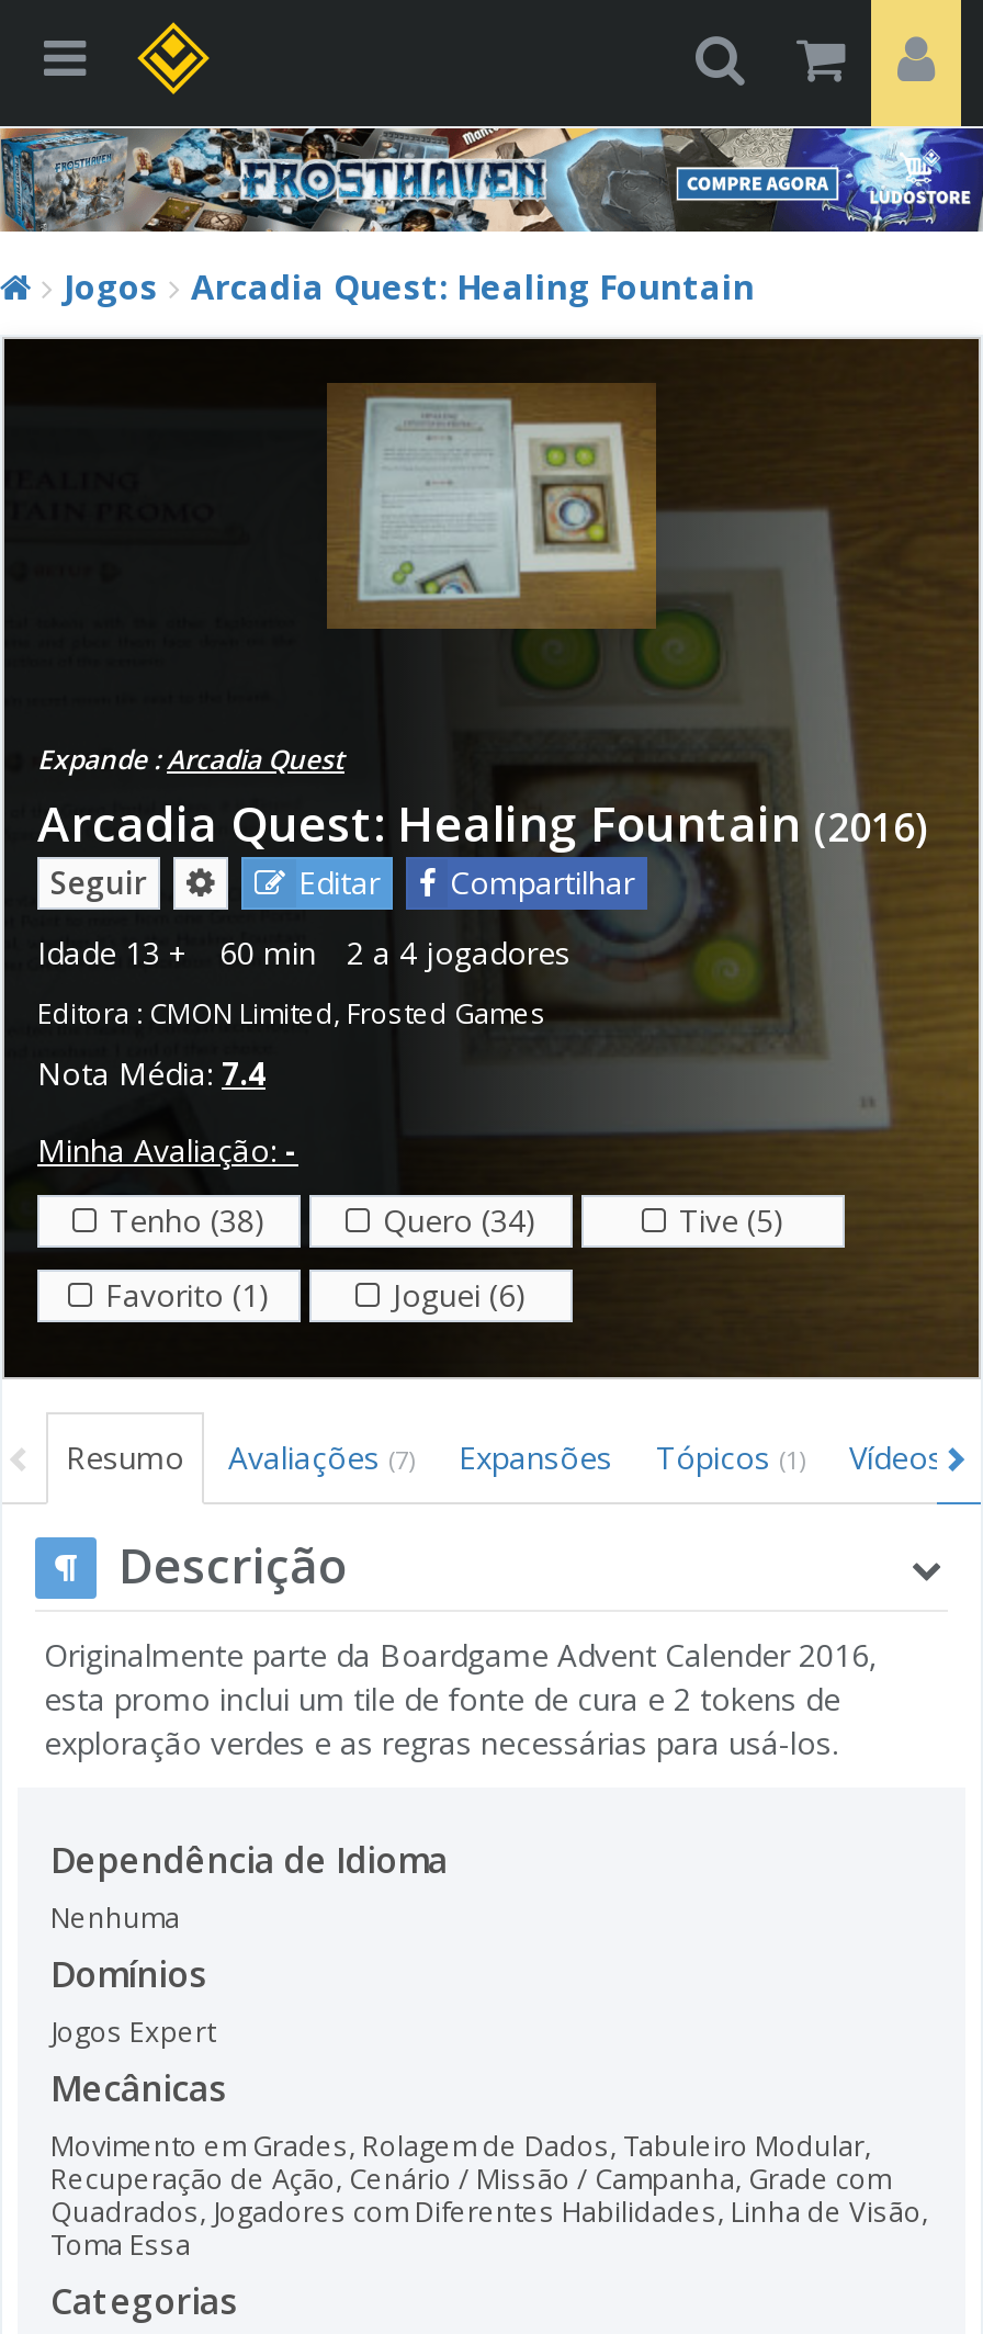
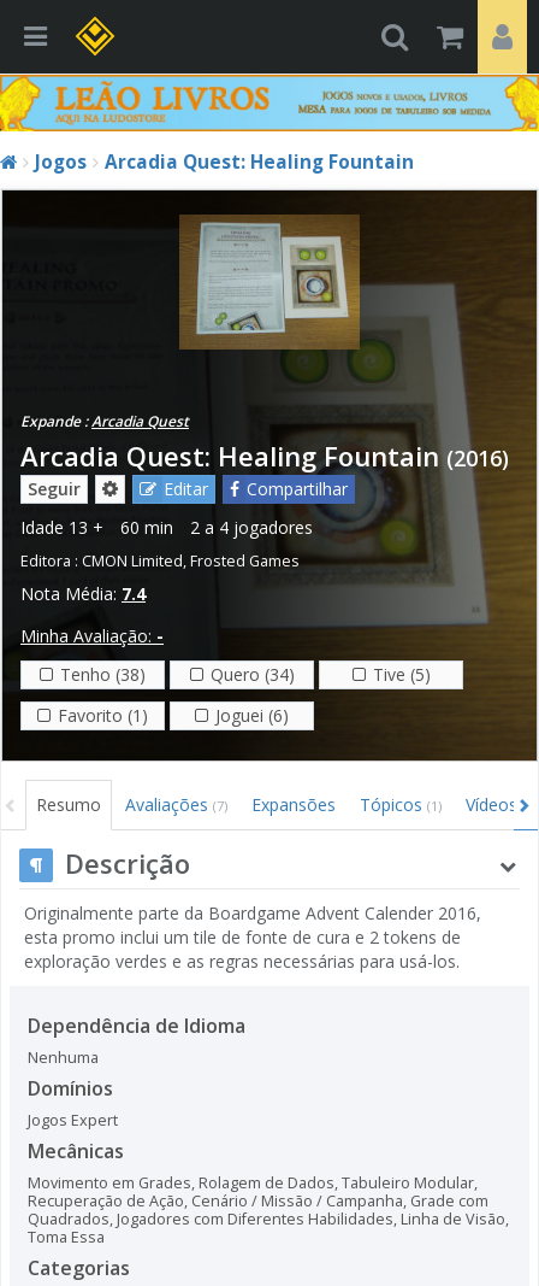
- [image]
+ [image]
